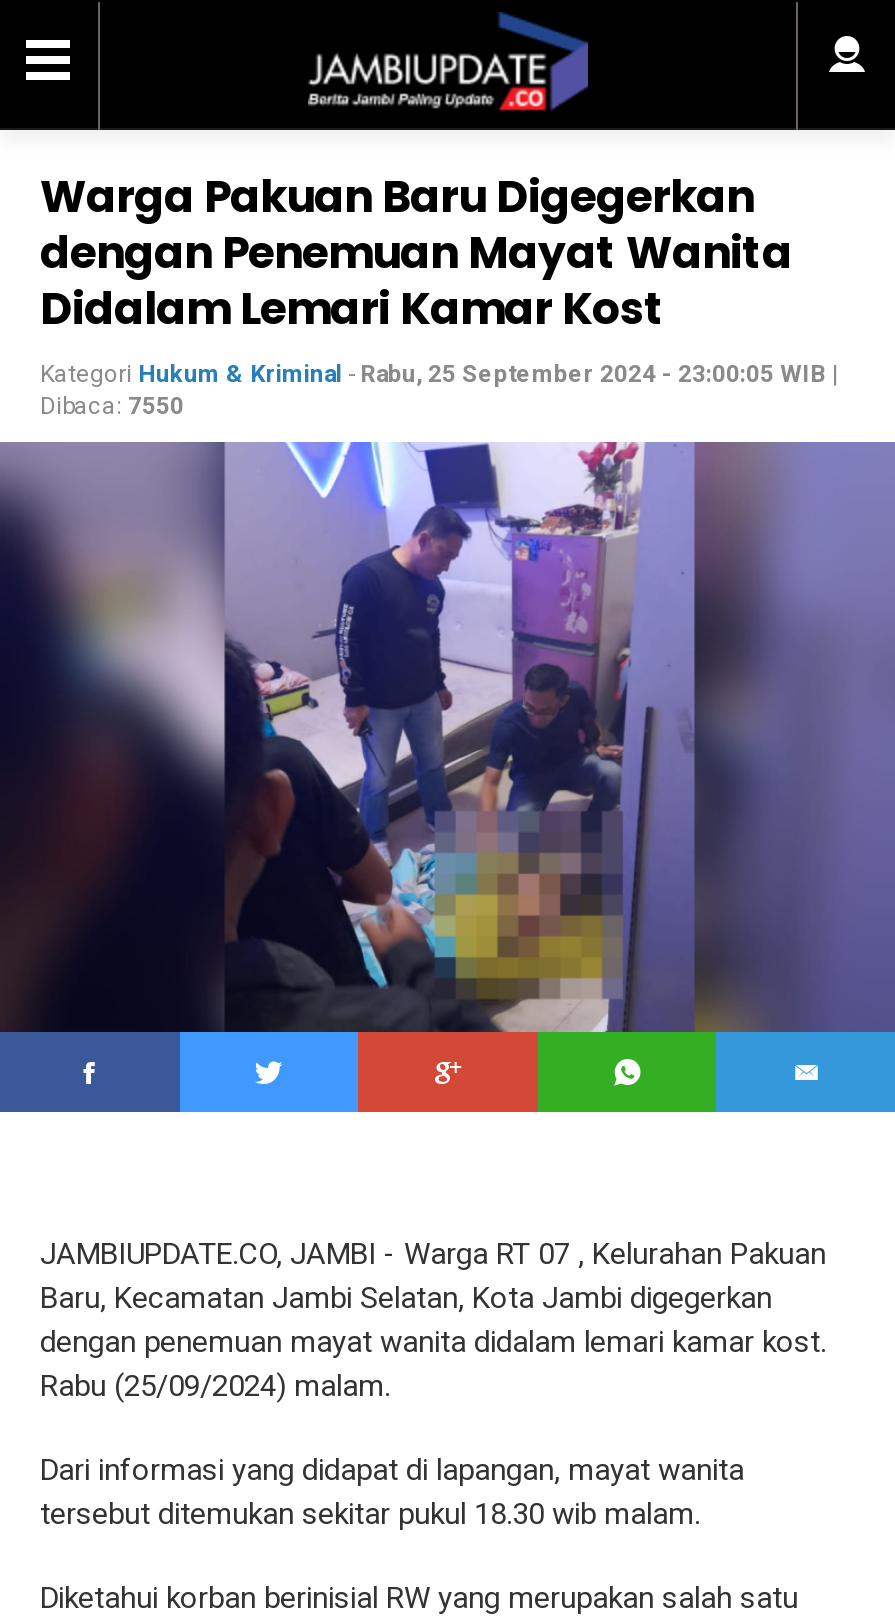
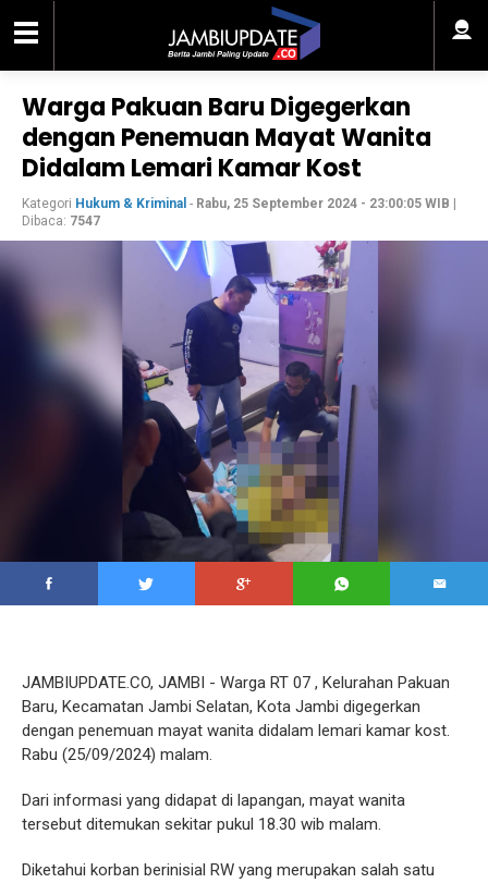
- Dibaca: 7550
+ Dibaca: 7547
